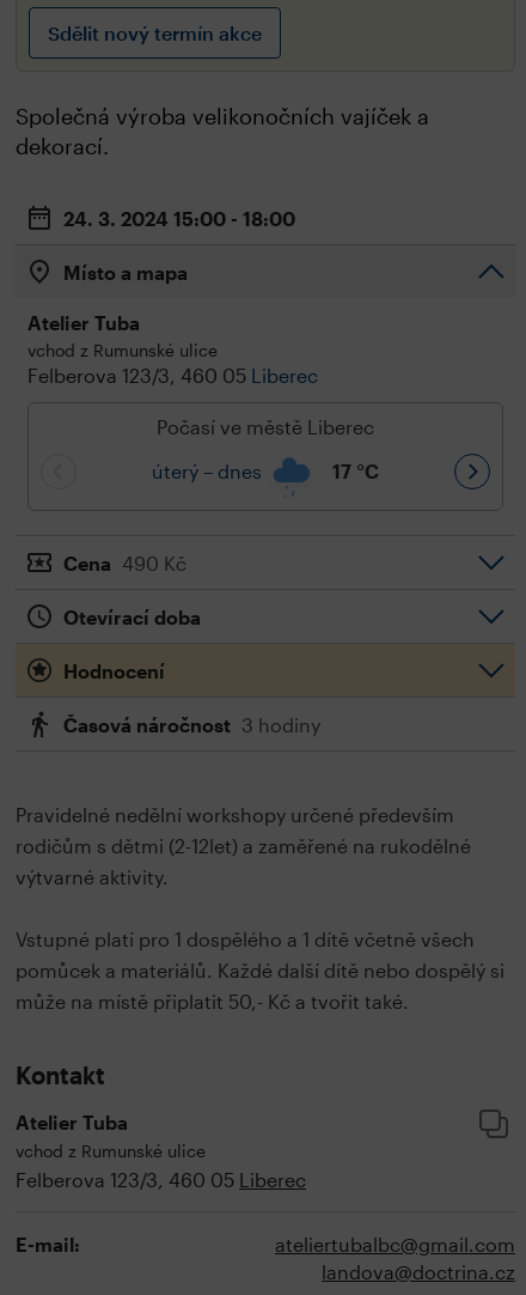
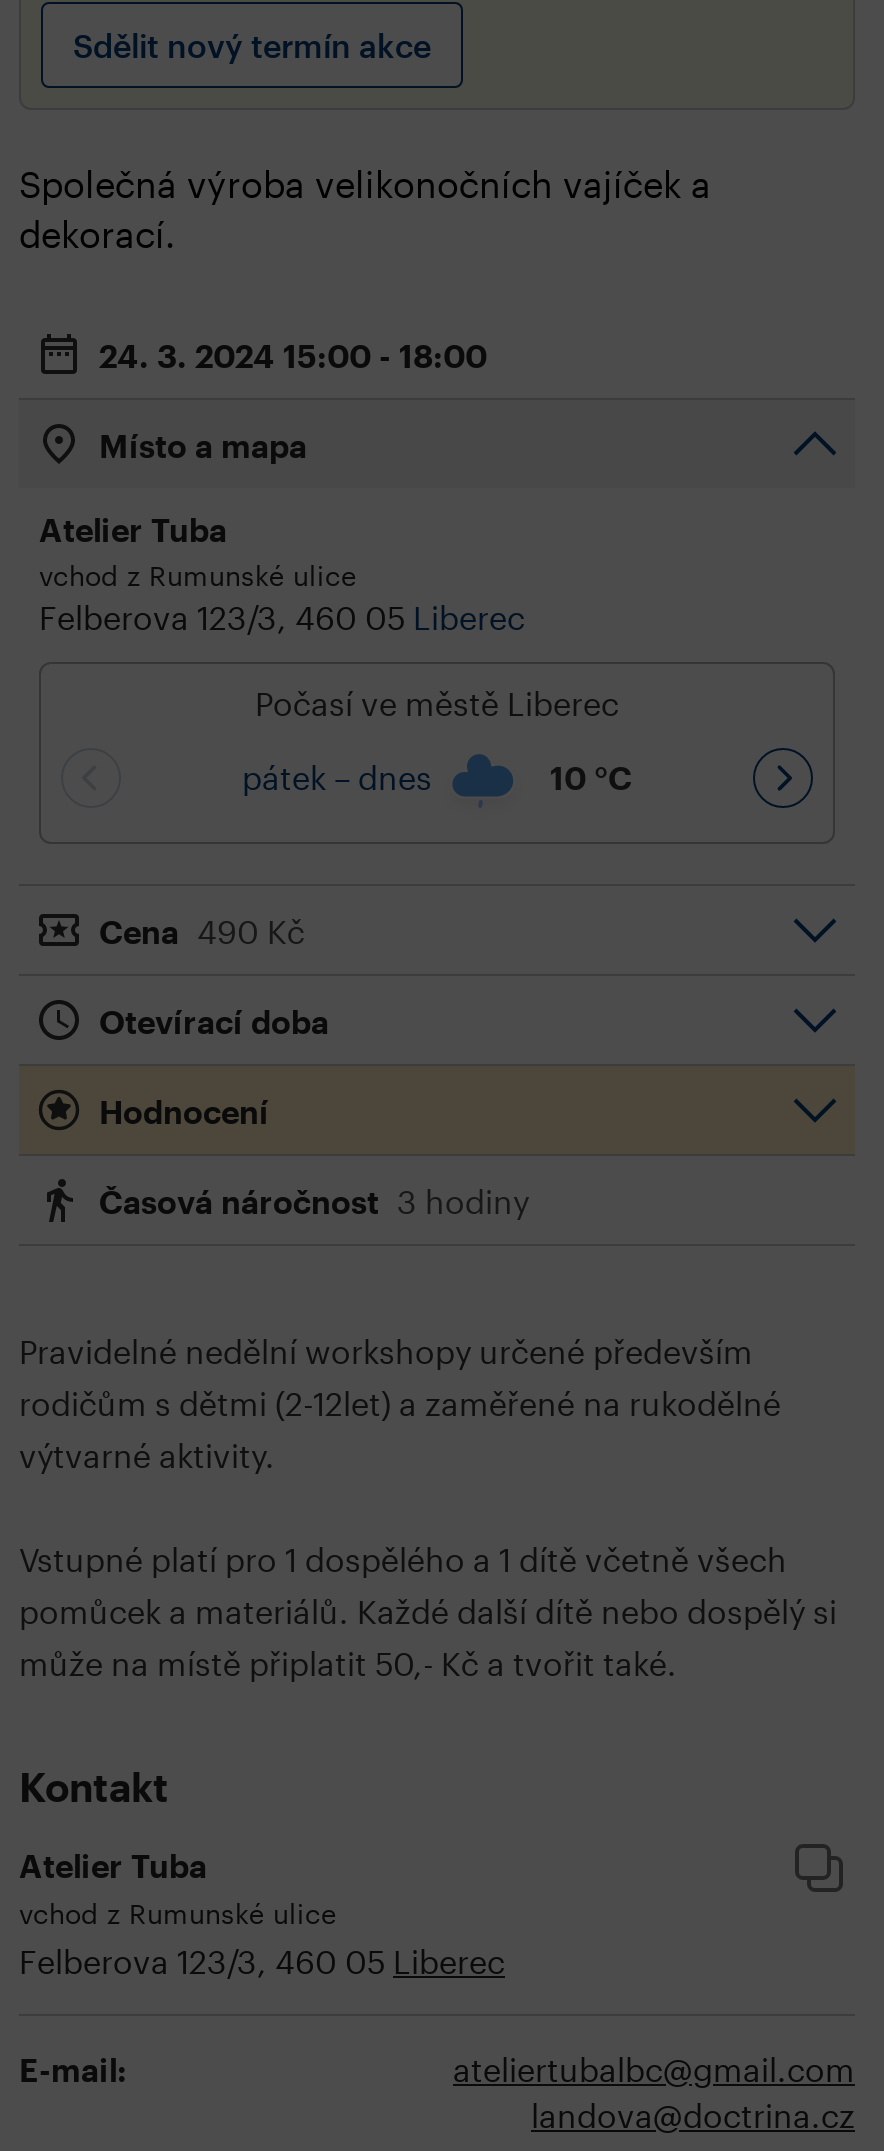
- úterý – dnes
+ pátek – dnes

- 17 °C
+ 10 °C
